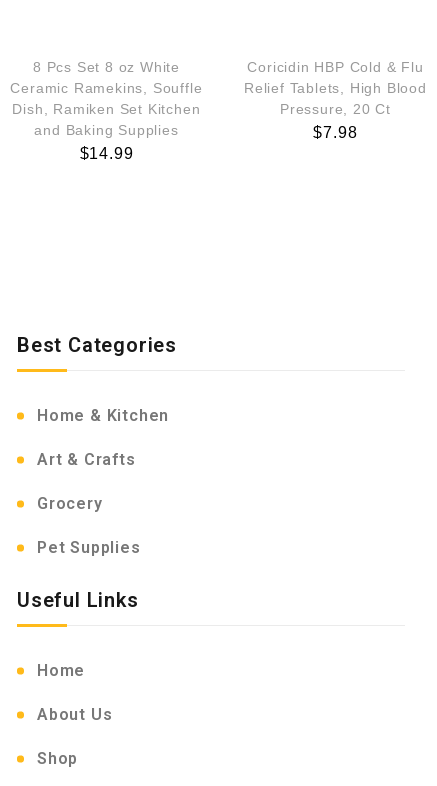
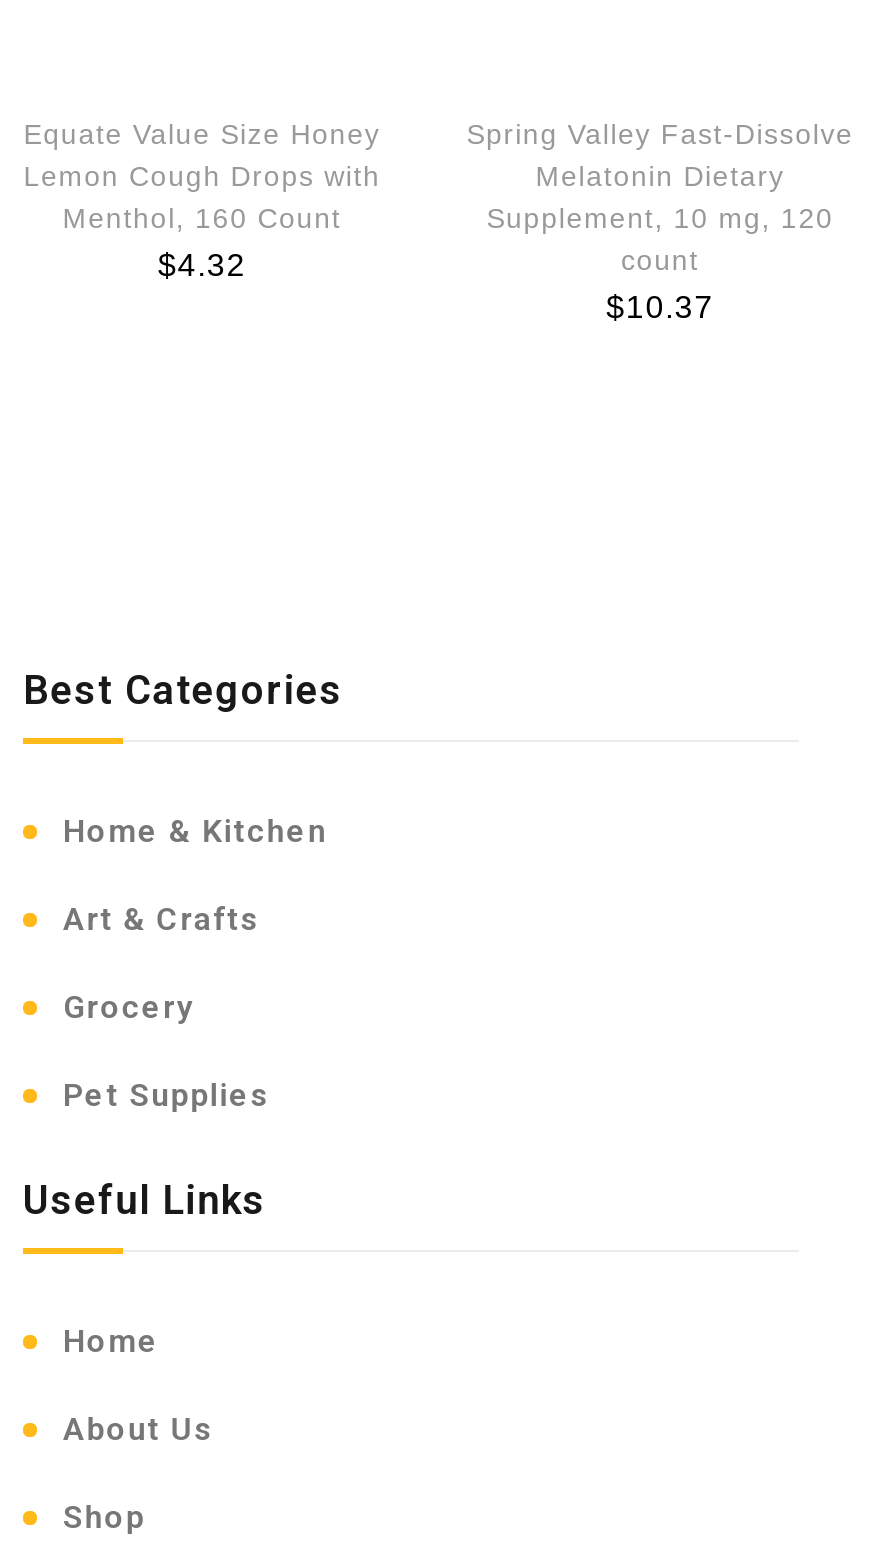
- 8 Pcs Set 8 oz White
- Ceramic Ramekins, Souffle
- Dish, Ramiken Set Kitchen
- and Baking Supplies
- $14.99
+ Equate Value Size Honey
+ Lemon Cough Drops with
+ Menthol, 160 Count
+ $4.32

- Coricidin HBP Cold & Flu
- Relief Tablets, High Blood
- Pressure, 20 Ct
- $7.98
+ Spring Valley Fast-Dissolve
+ Melatonin Dietary
+ Supplement, 10 mg, 120
+ count
+ $10.37
